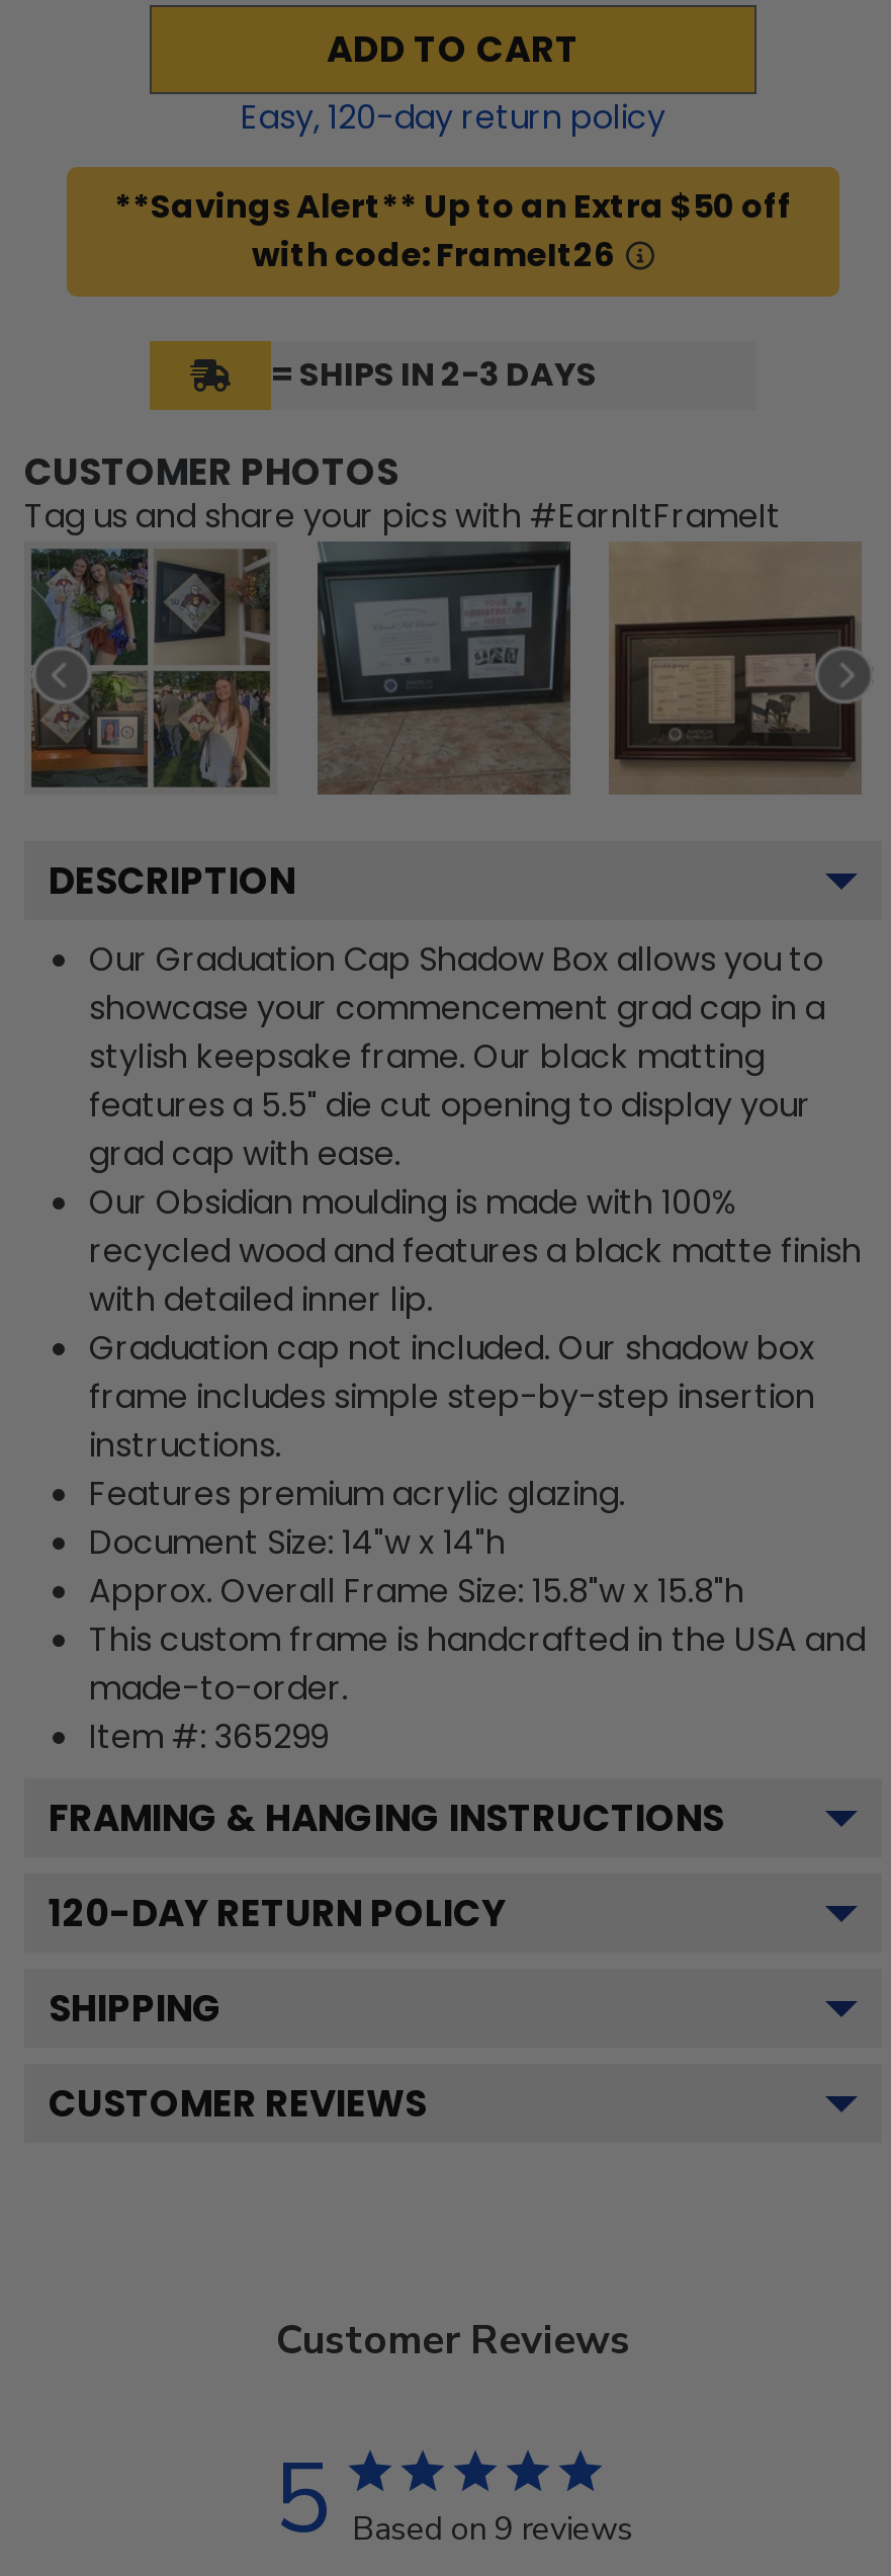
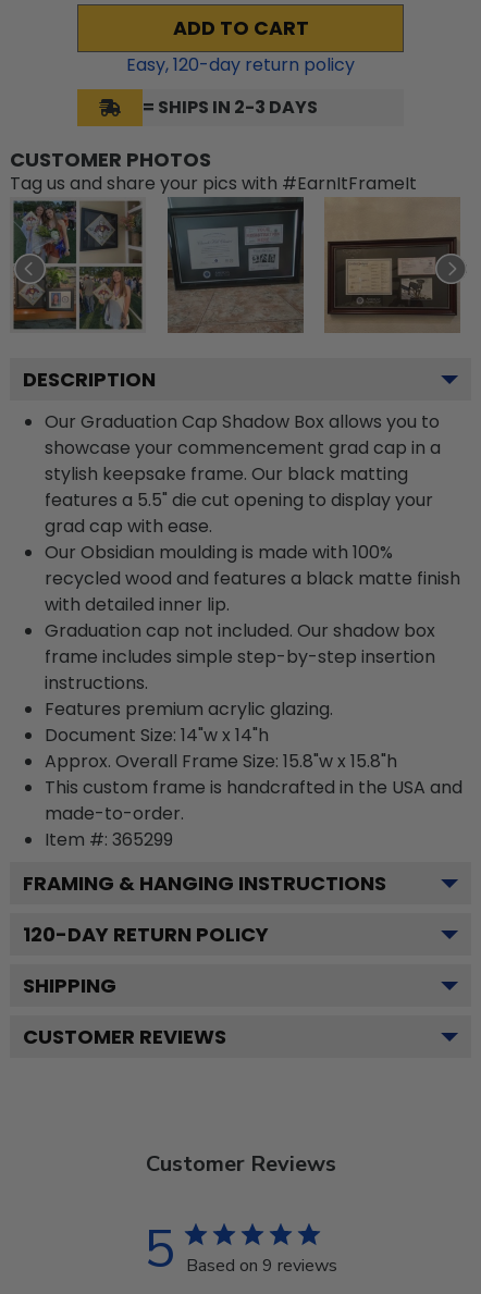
- **Savings Alert** Up to an Extra $50 off
- with code: FrameIt26
